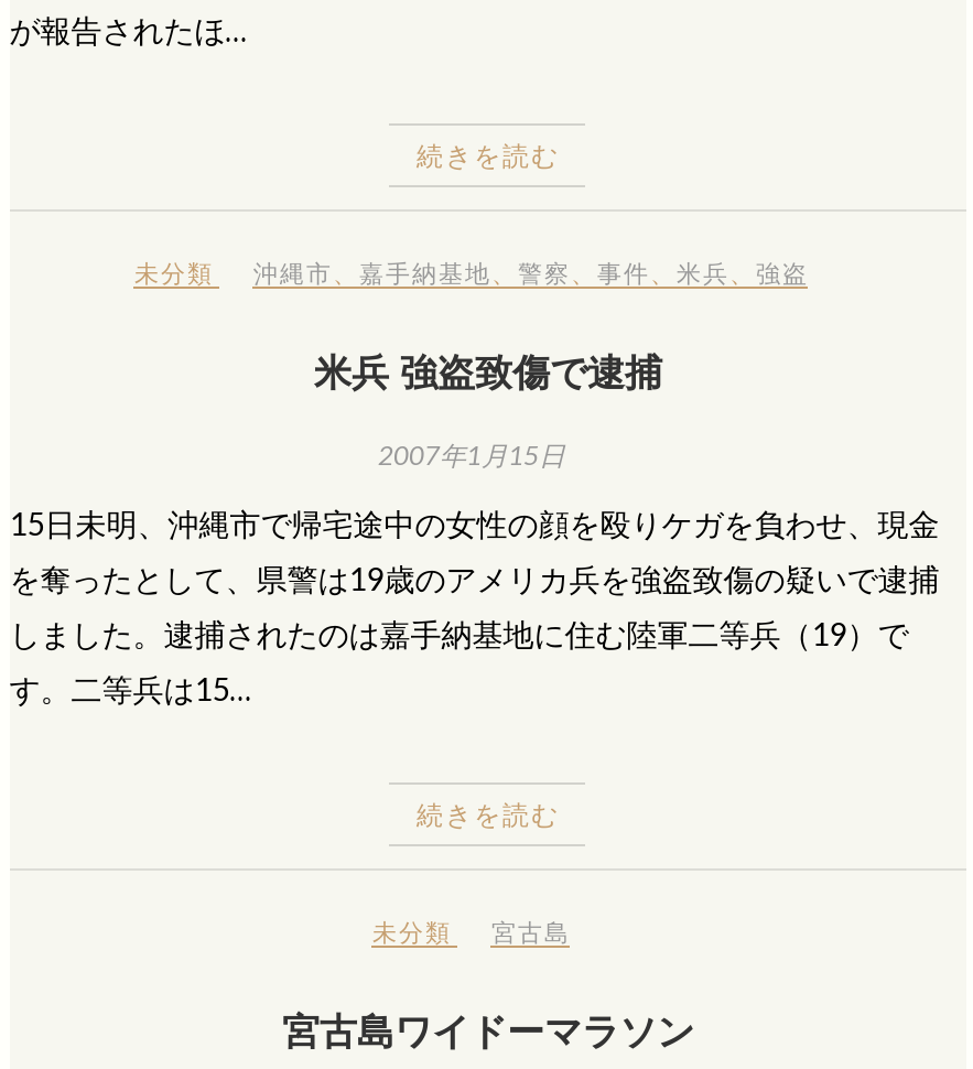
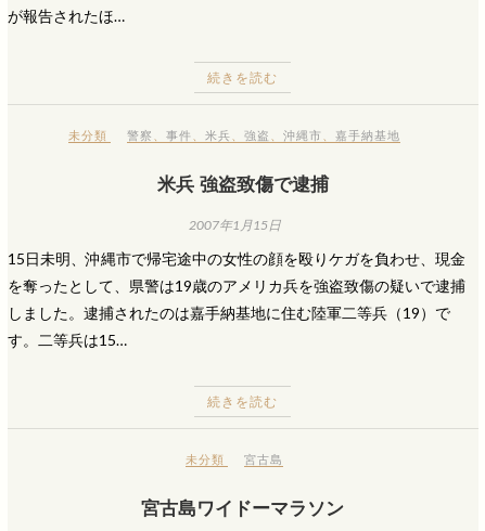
- 沖縄市、嘉手納基地、警察、事件、米兵、強盗
+ 警察、事件、米兵、強盗、沖縄市、嘉手納基地
